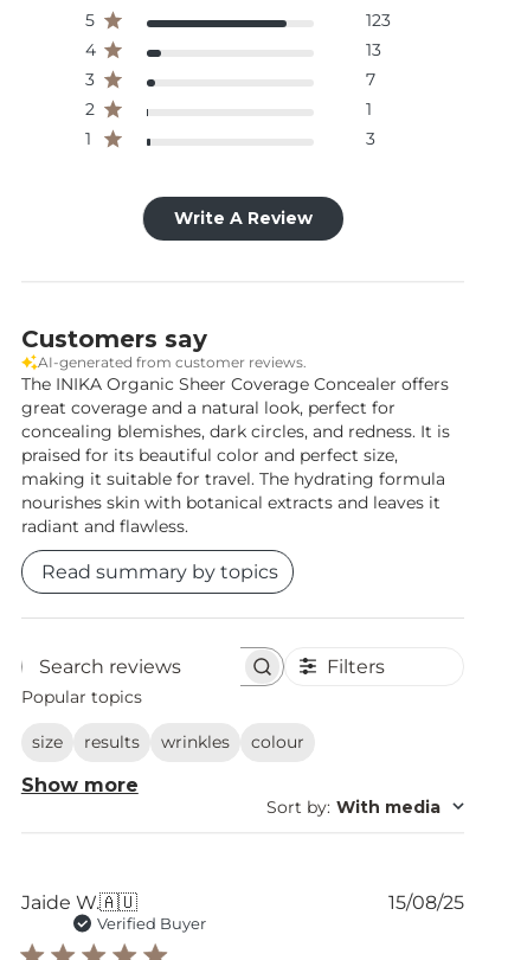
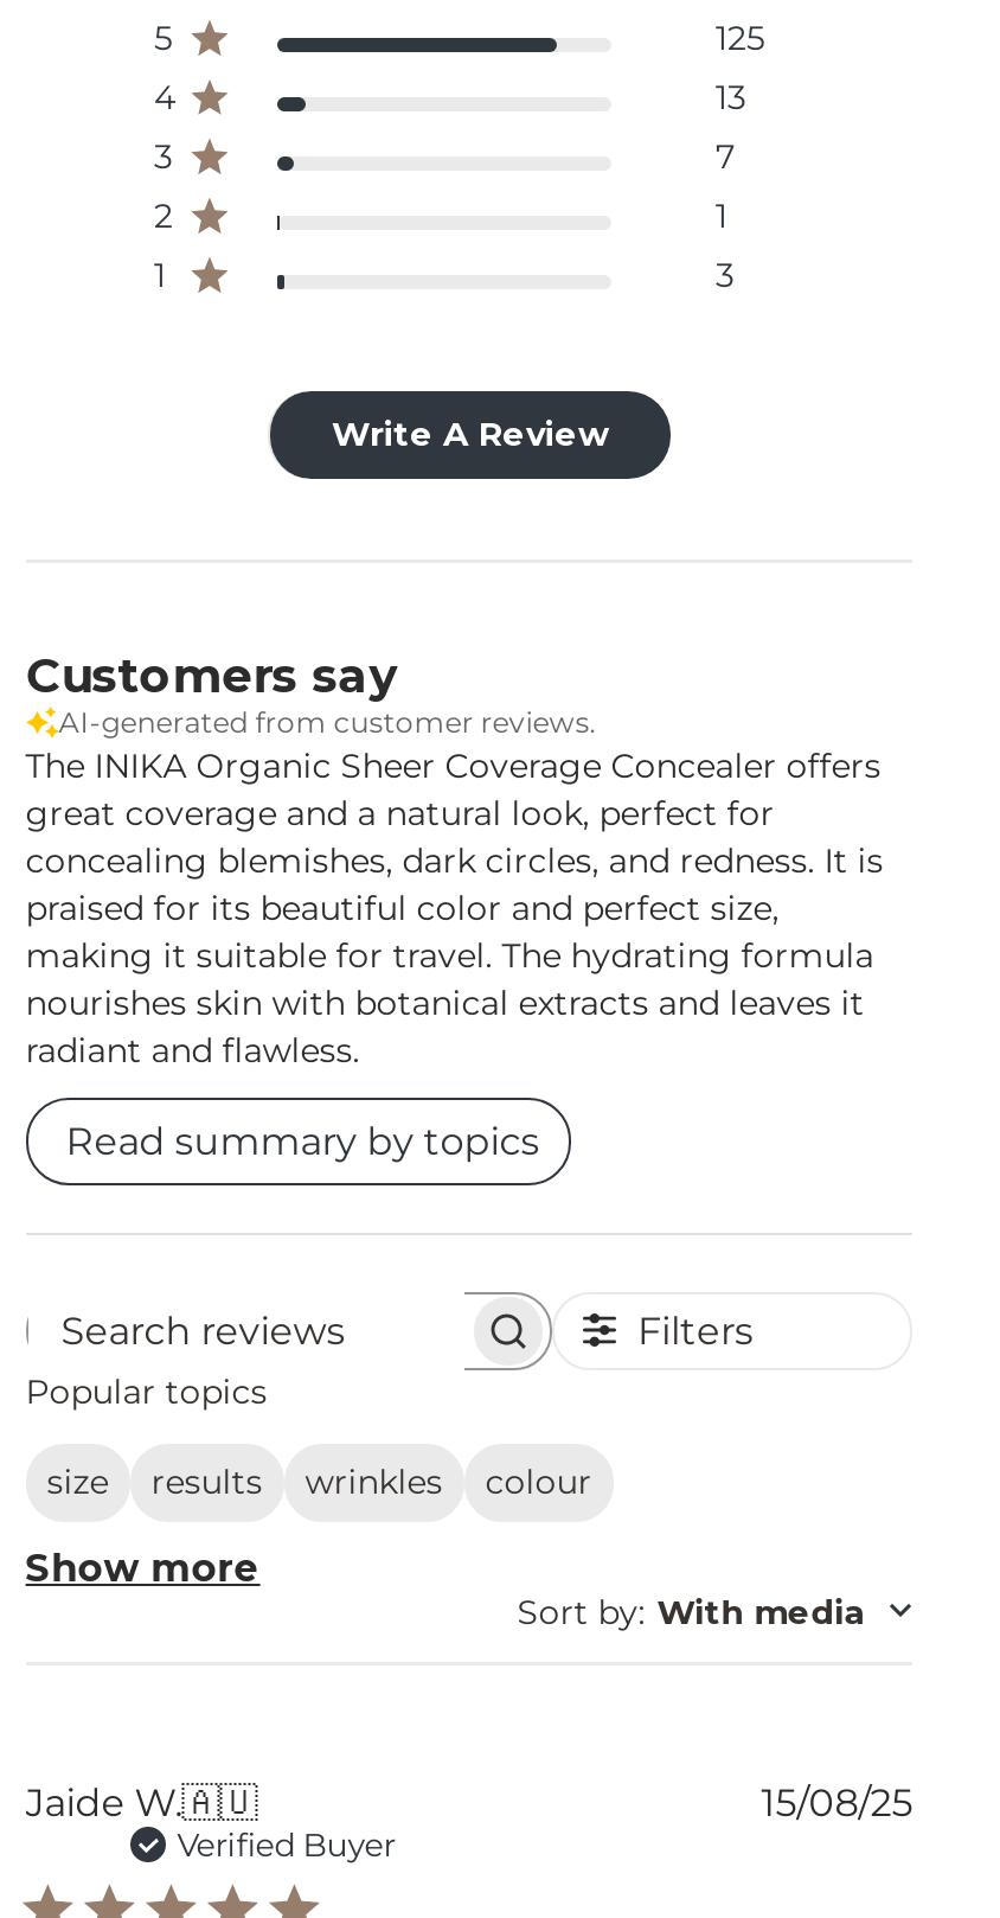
- 123
+ 125
